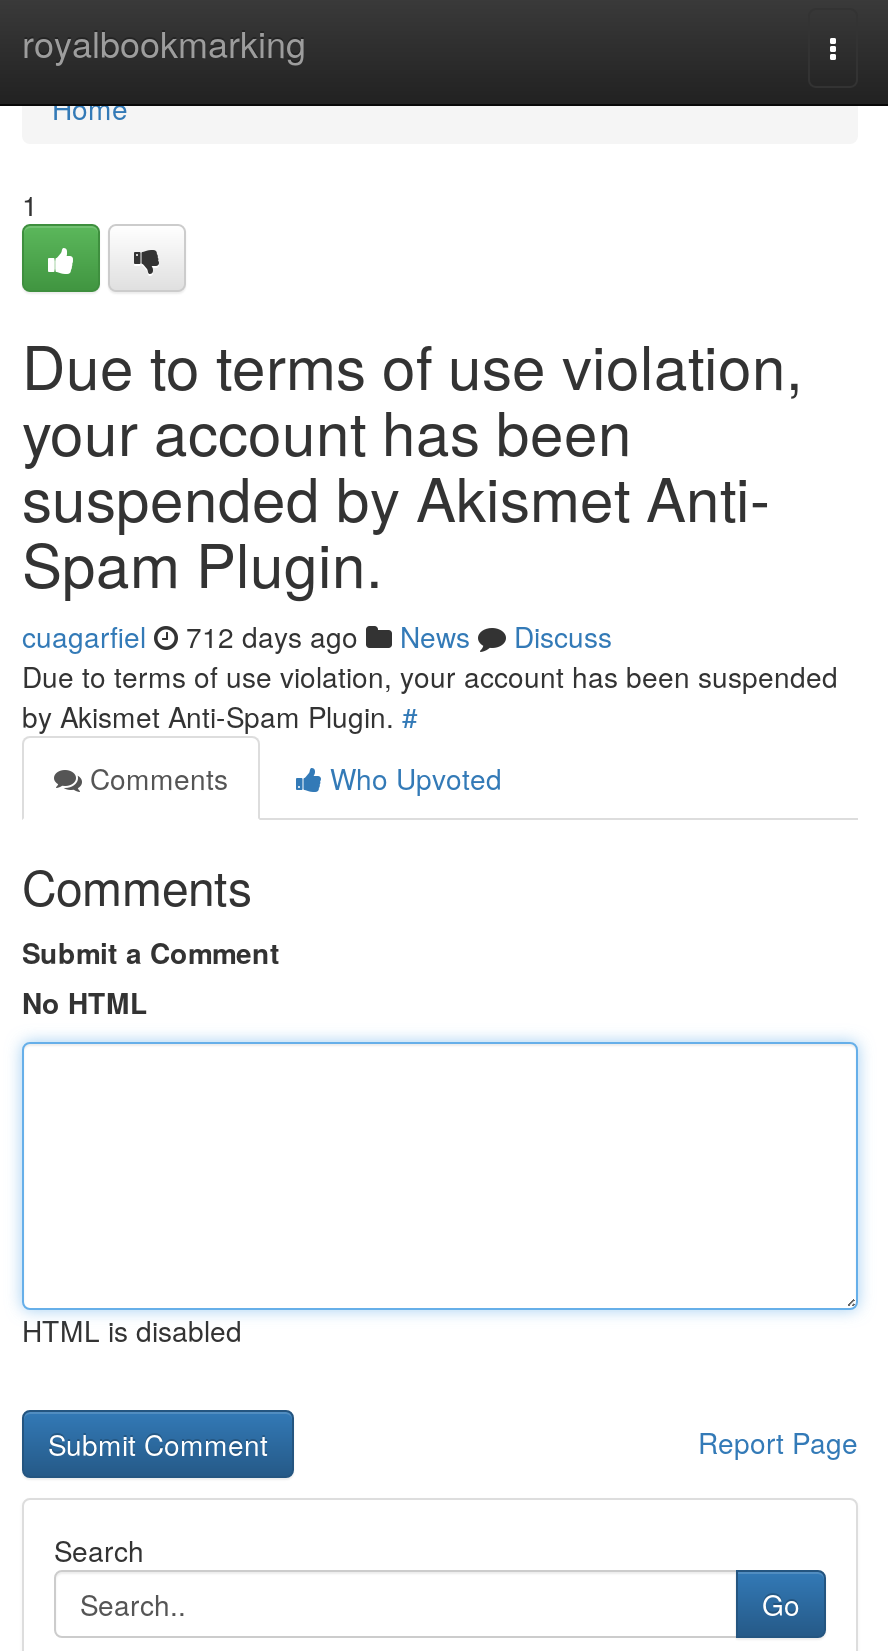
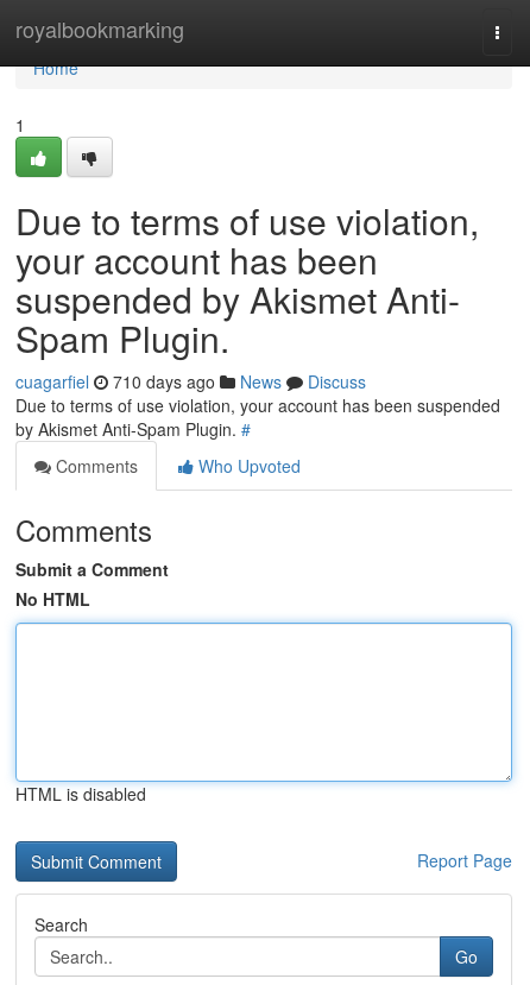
- cuagarfiel 712 days ago News Discuss
+ cuagarfiel 710 days ago News Discuss
